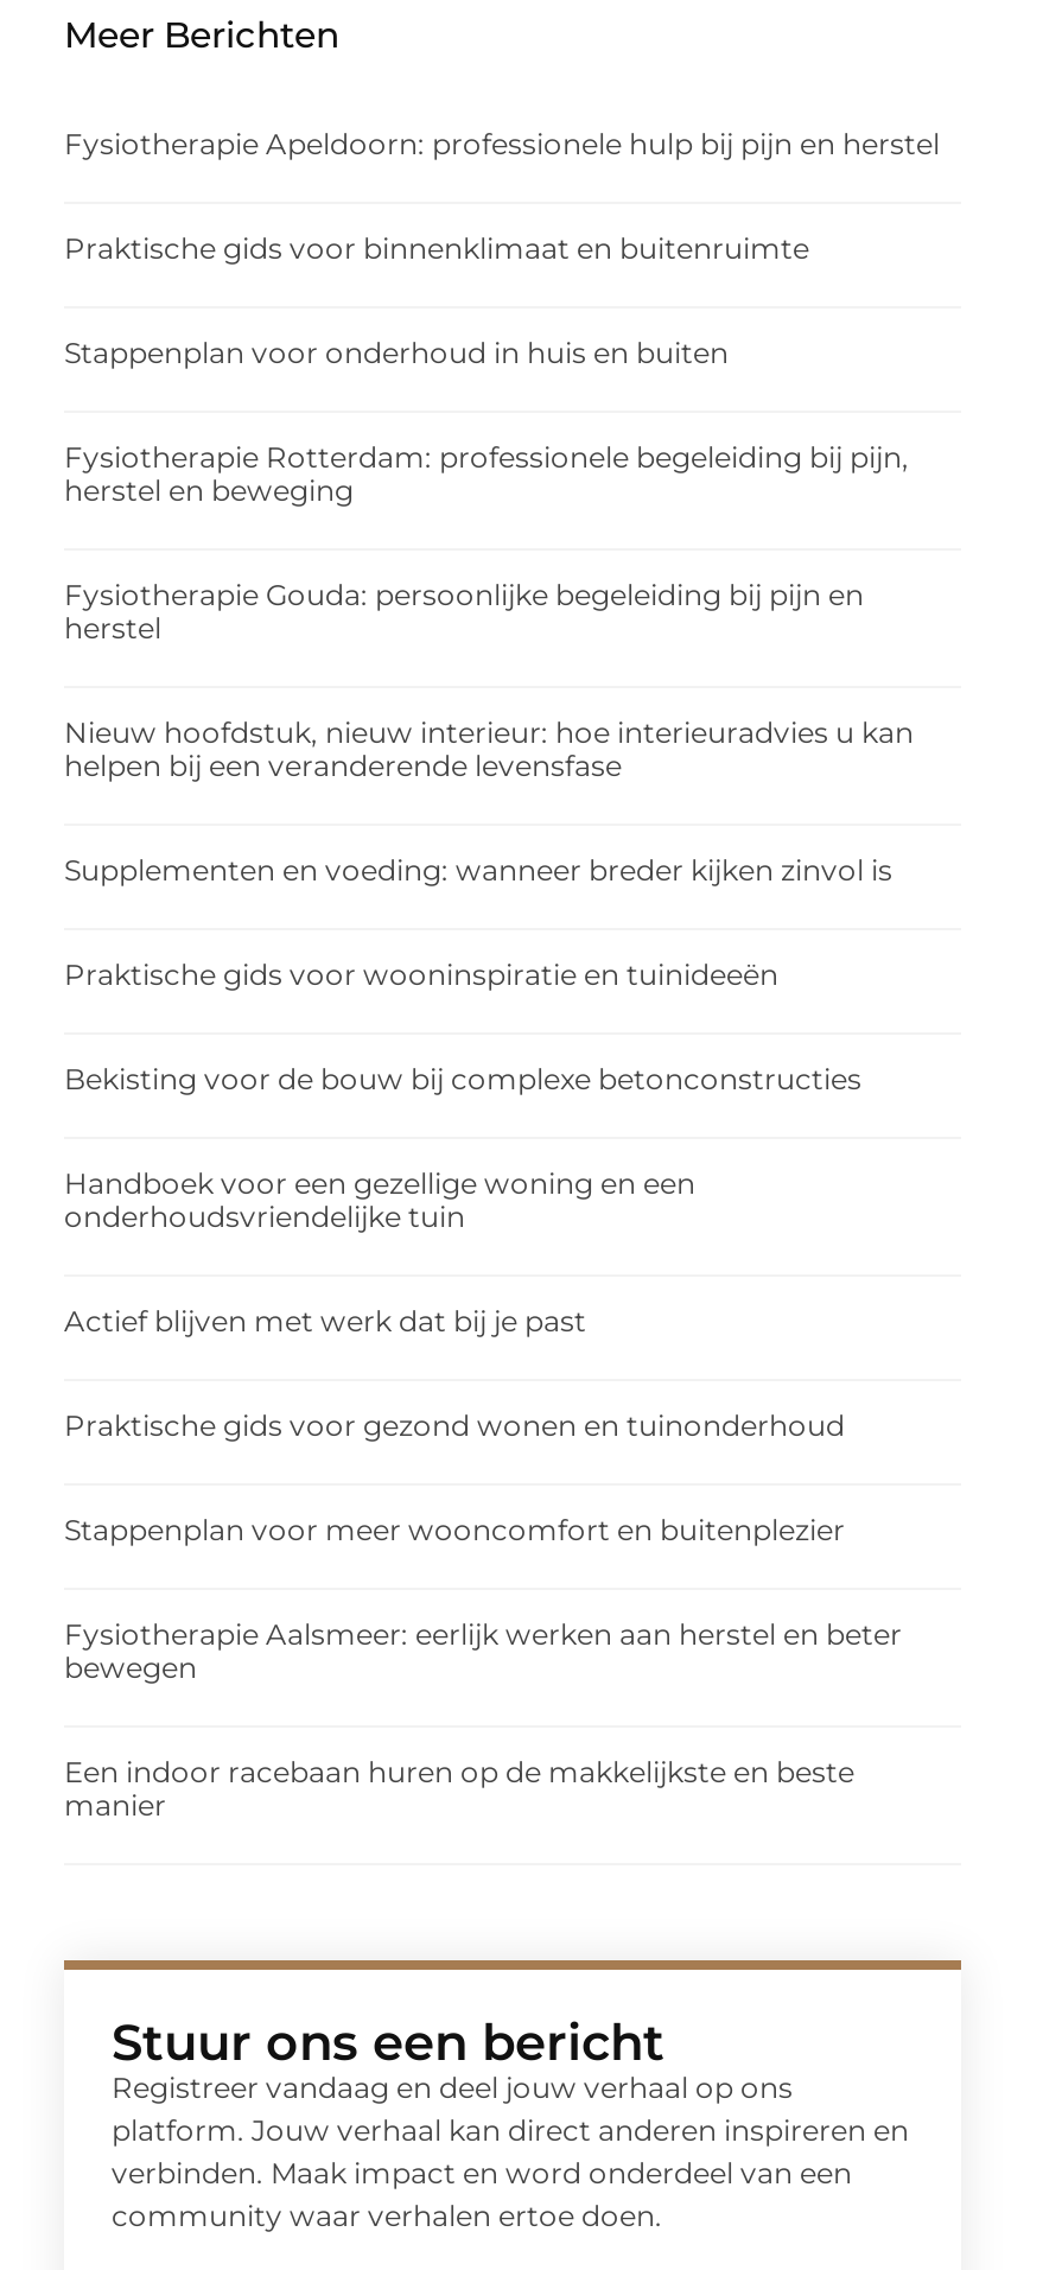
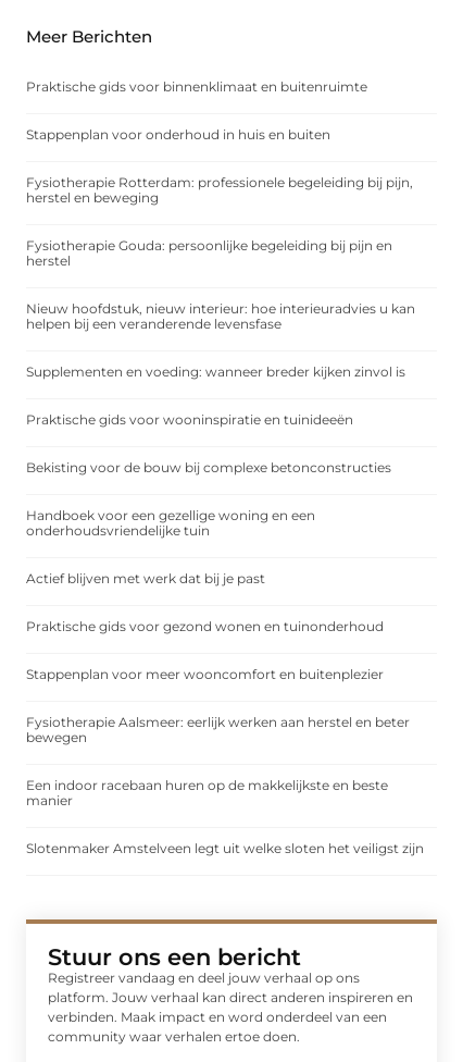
- Fysiotherapie Apeldoorn: professionele hulp bij pijn en herstel

moved up: Praktische gids voor binnenklimaat en buitenruimte | Stappenplan voor onderhoud in huis en buiten | Fysiotherapie Rotterdam: professionele begeleiding bij pijn, | ... | Een indoor racebaan huren op de makkelijkste en beste | manier

+ Slotenmaker Amstelveen legt uit welke sloten het veiligst zijn
